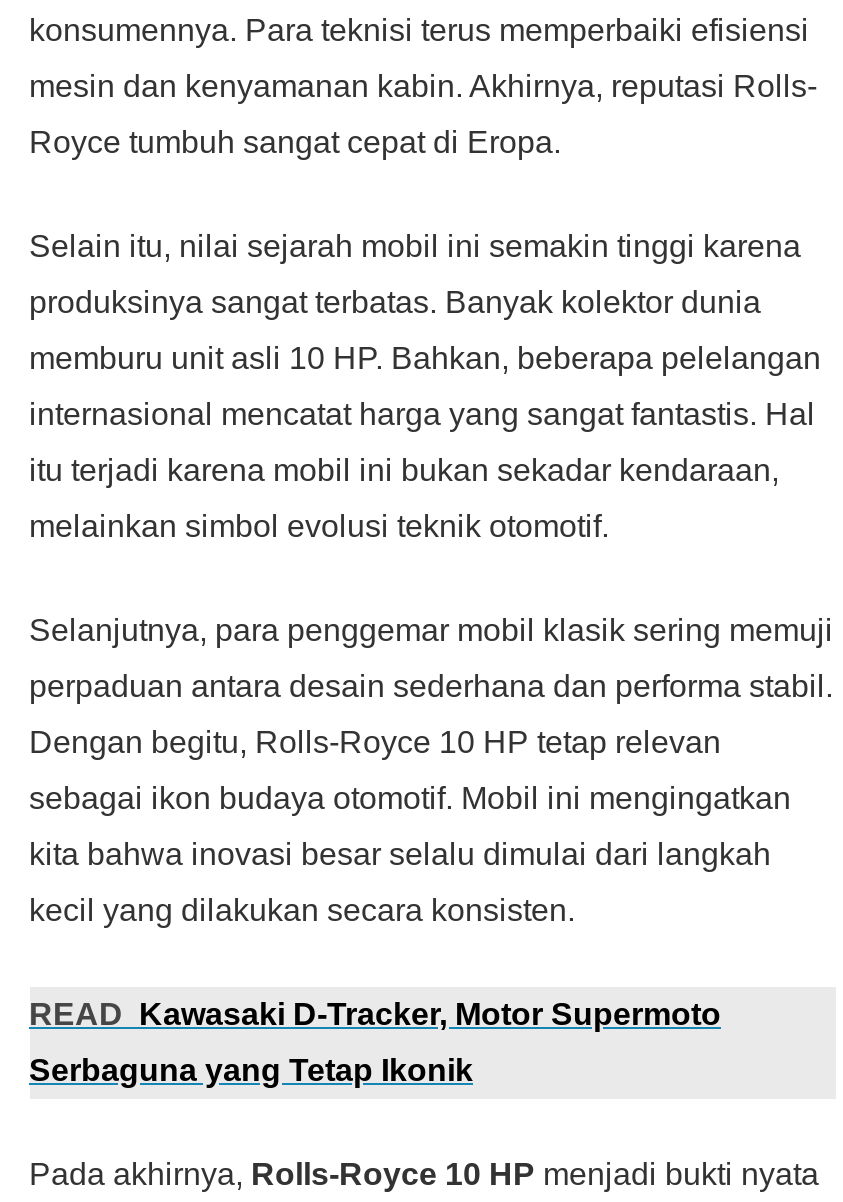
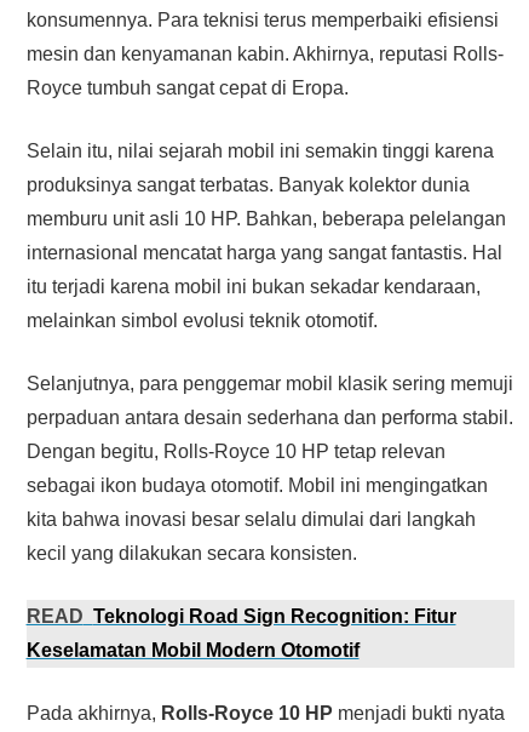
- READ Kawasaki D-Tracker, Motor Supermoto
+ READ Teknologi Road Sign Recognition: Fitur

- Serbaguna yang Tetap Ikonik
+ Keselamatan Mobil Modern Otomotif
